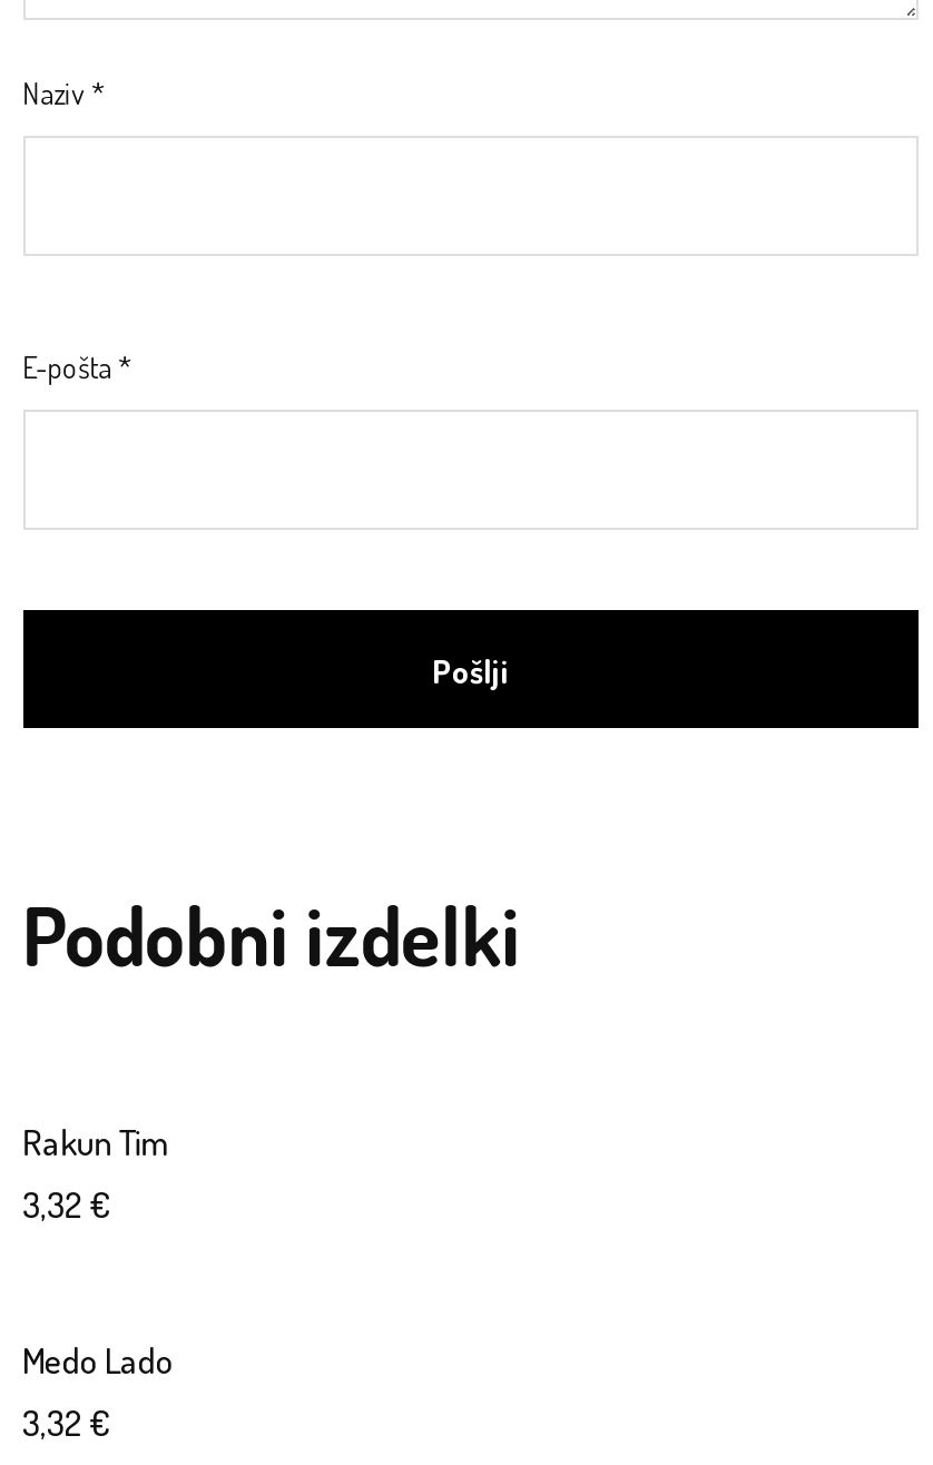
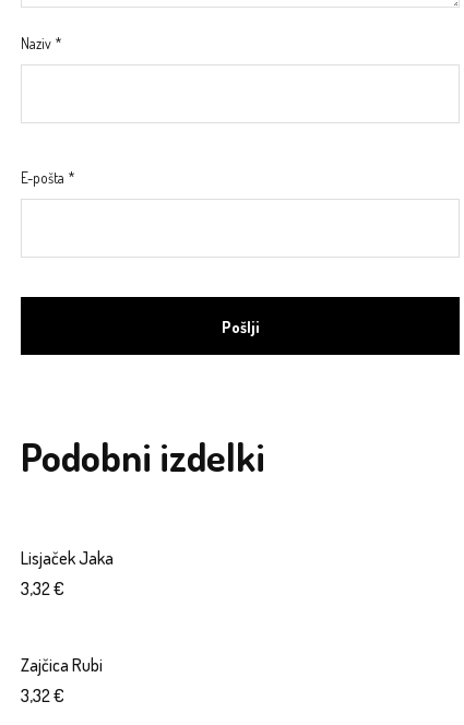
- Rakun Tim
+ Lisjaček Jaka

- Medo Lado
+ Zajčica Rubi
